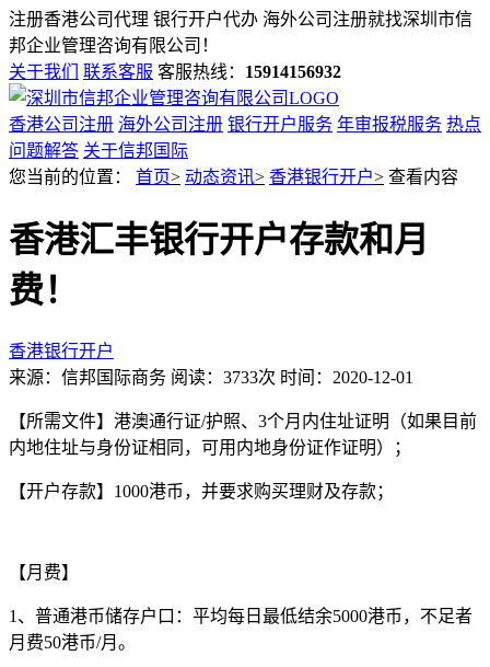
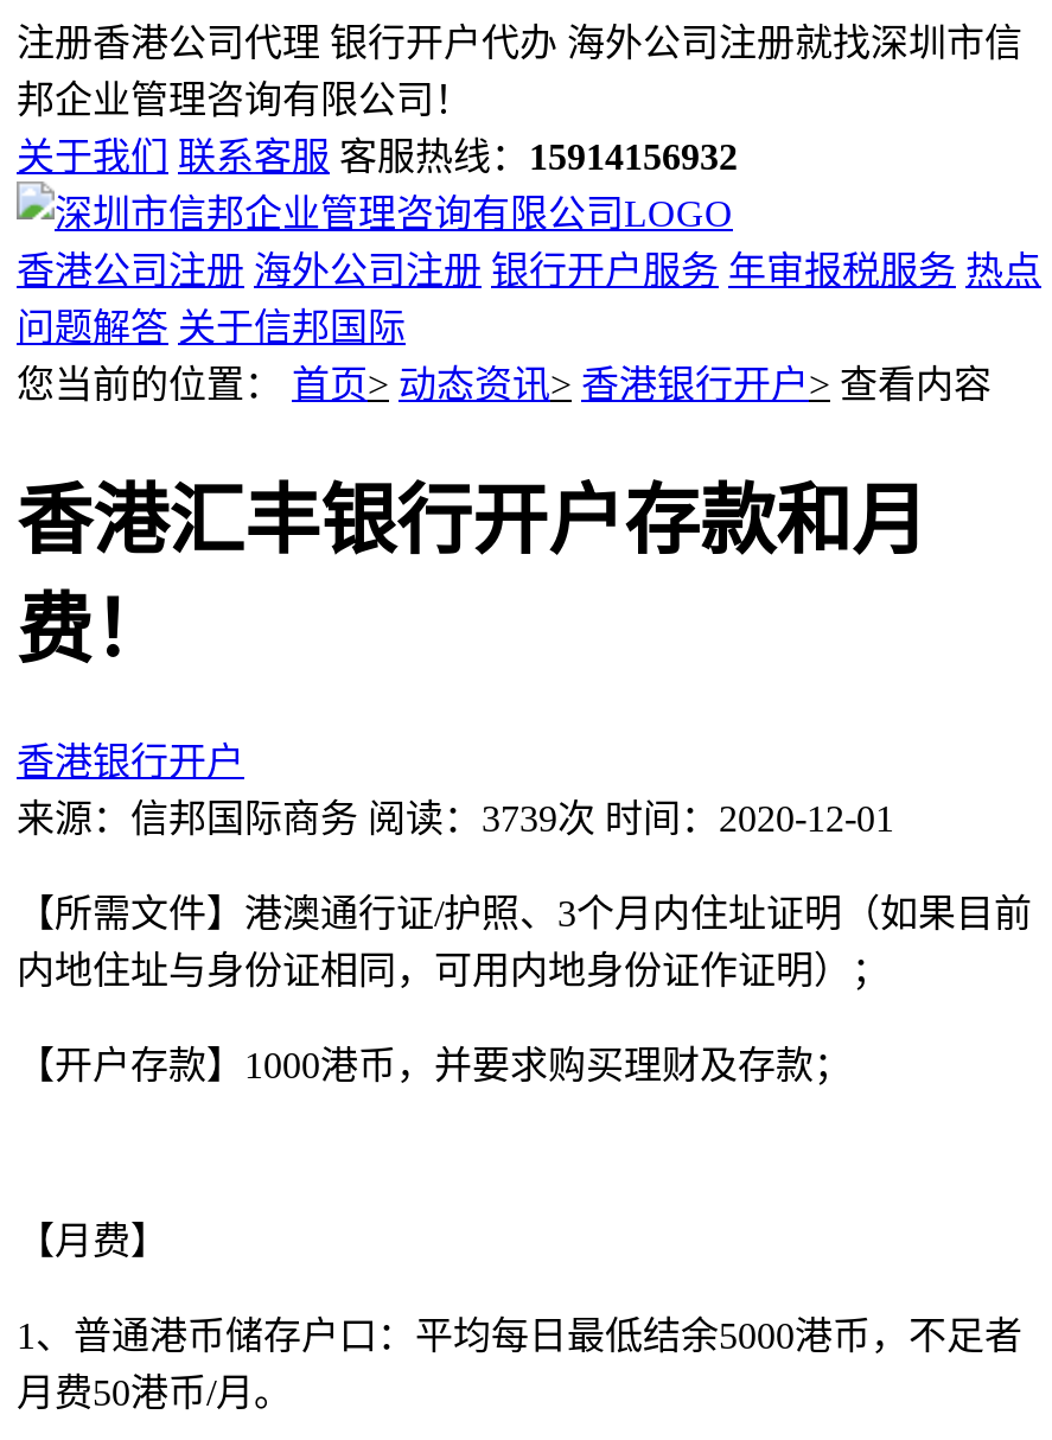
- 来源：信邦国际商务 阅读：3733次 时间：2020-12-01
+ 来源：信邦国际商务 阅读：3739次 时间：2020-12-01
